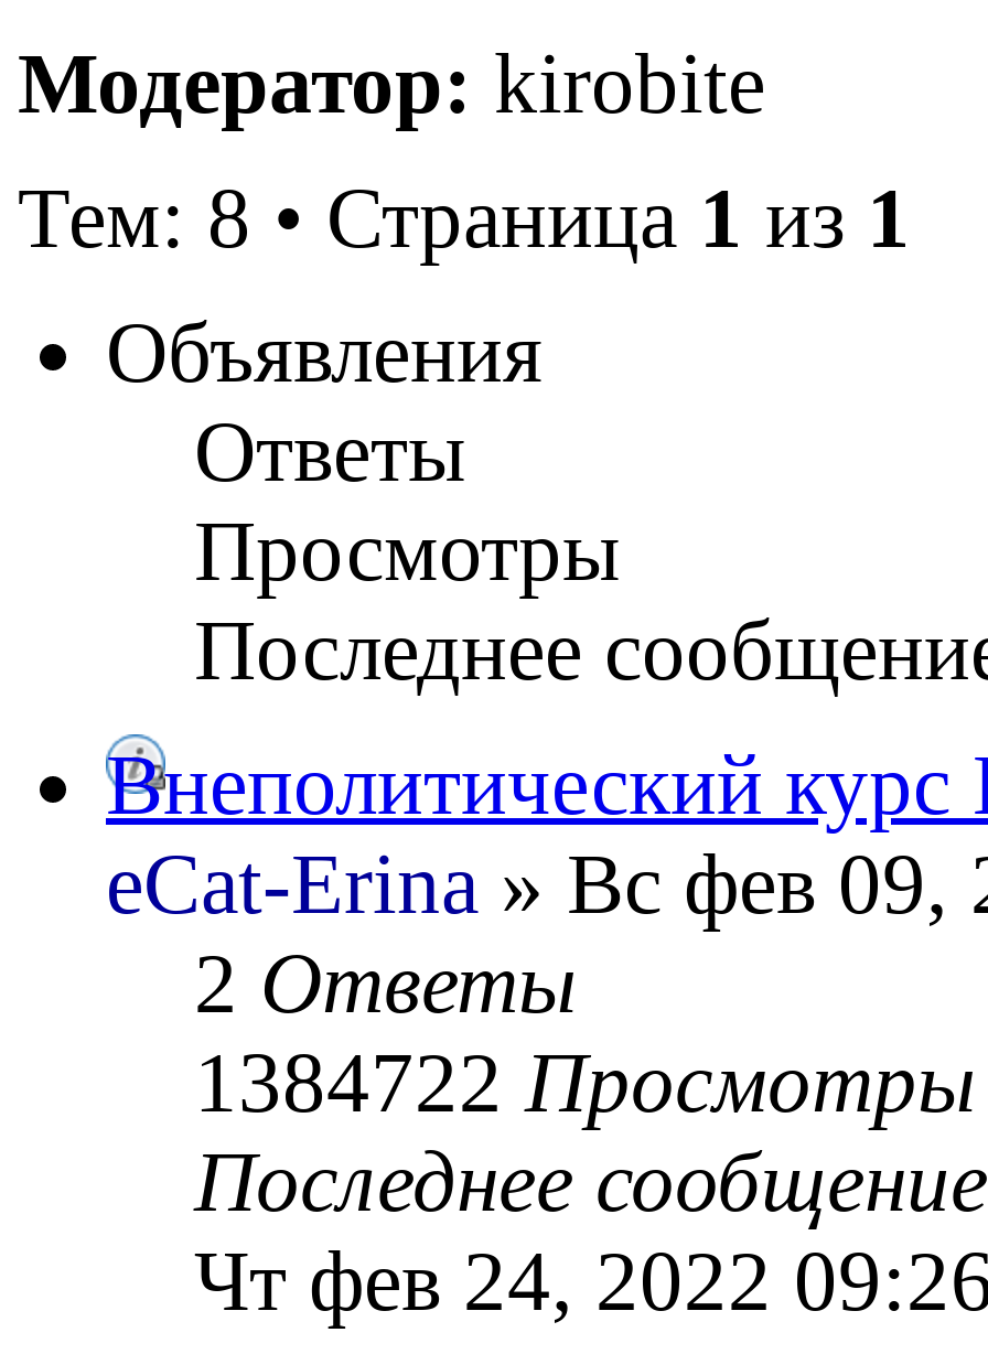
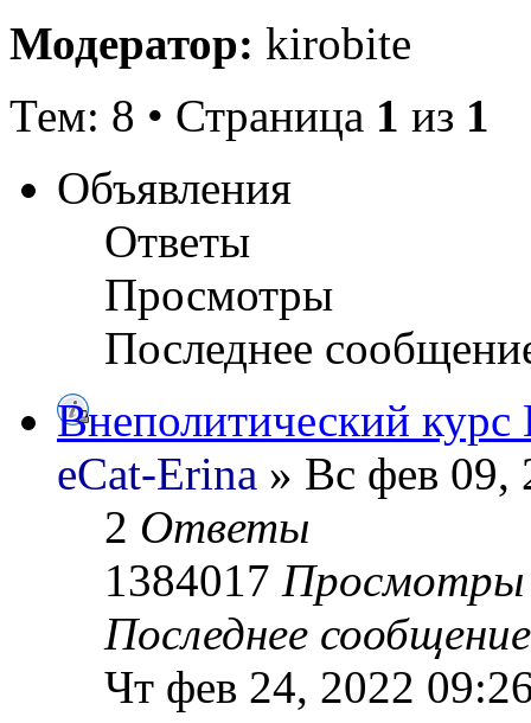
- 1384722 Просмотры
+ 1384017 Просмотры
